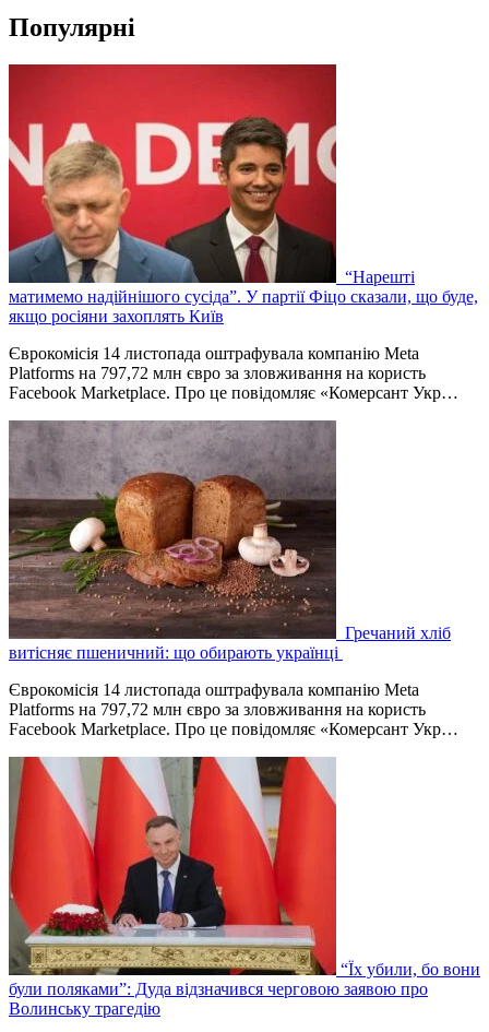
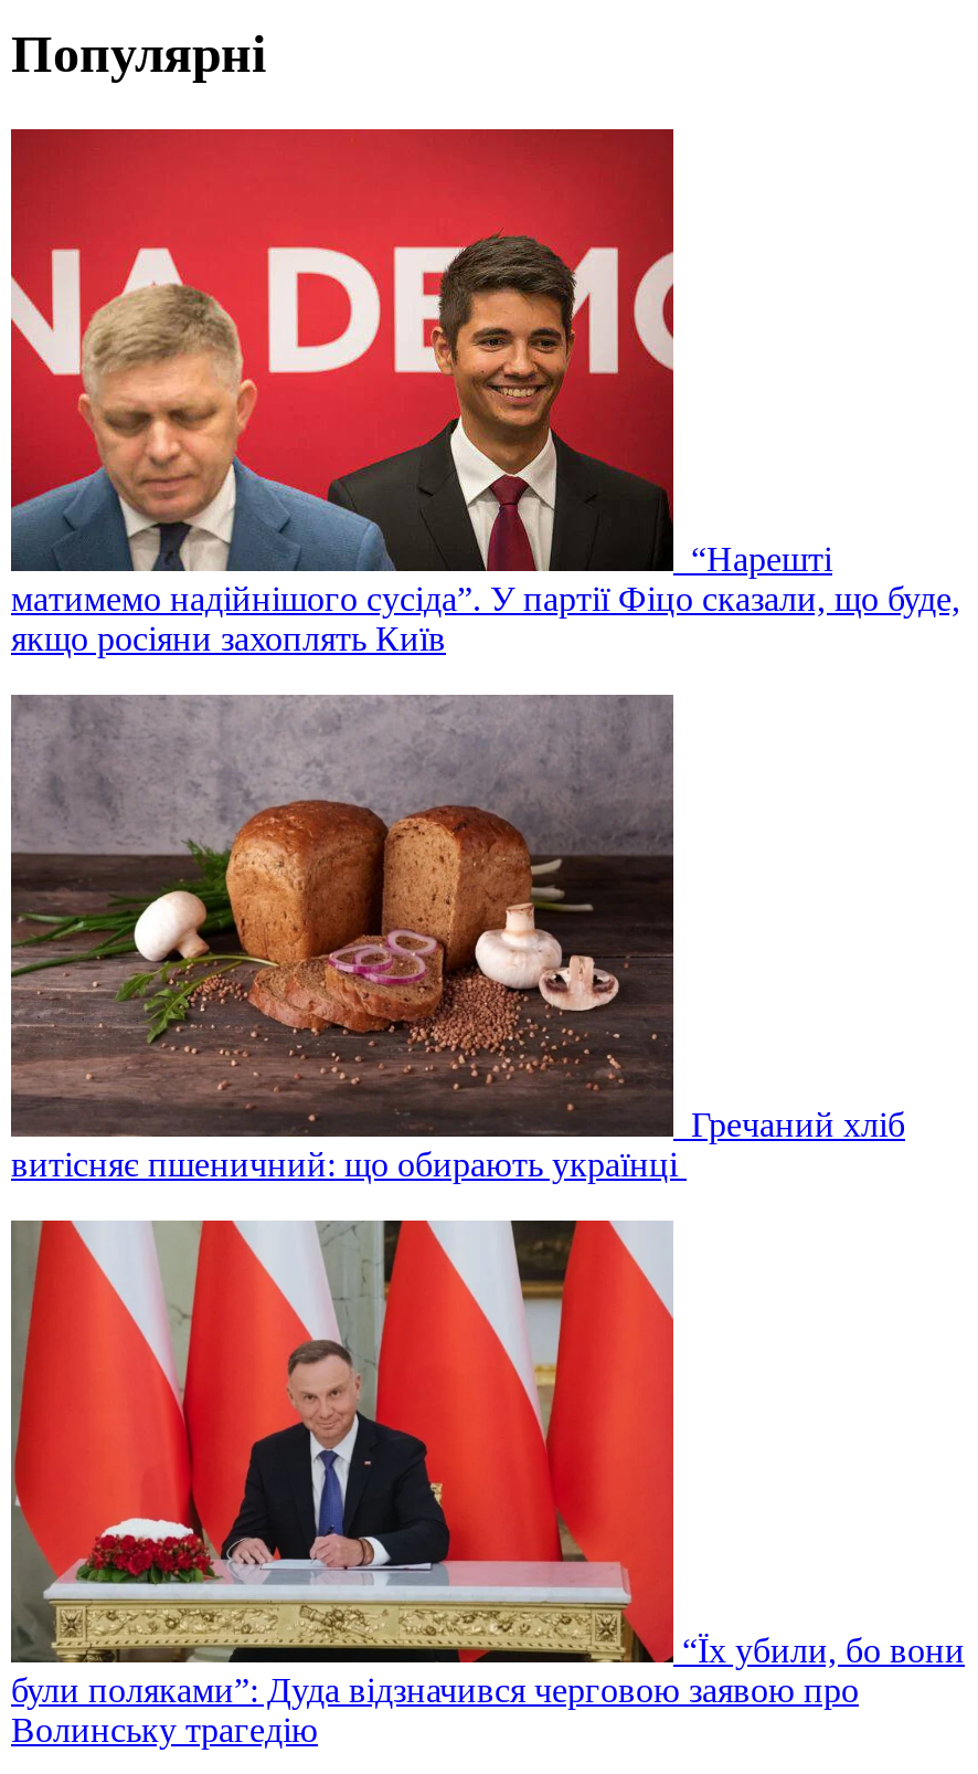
- Єврокомісія 14 листопада оштрафувала компанію Meta
- Platforms на 797,72 млн євро за зловживання на користь
- Facebook Marketplace. Про це повідомляє «Комерсант Укр…

- Єврокомісія 14 листопада оштрафувала компанію Meta
- Platforms на 797,72 млн євро за зловживання на користь
- Facebook Marketplace. Про це повідомляє «Комерсант Укр…
